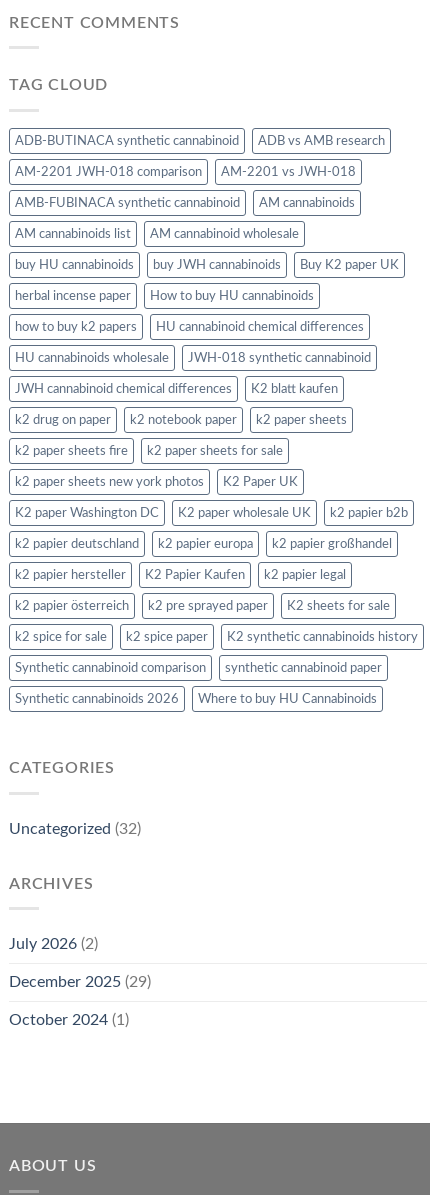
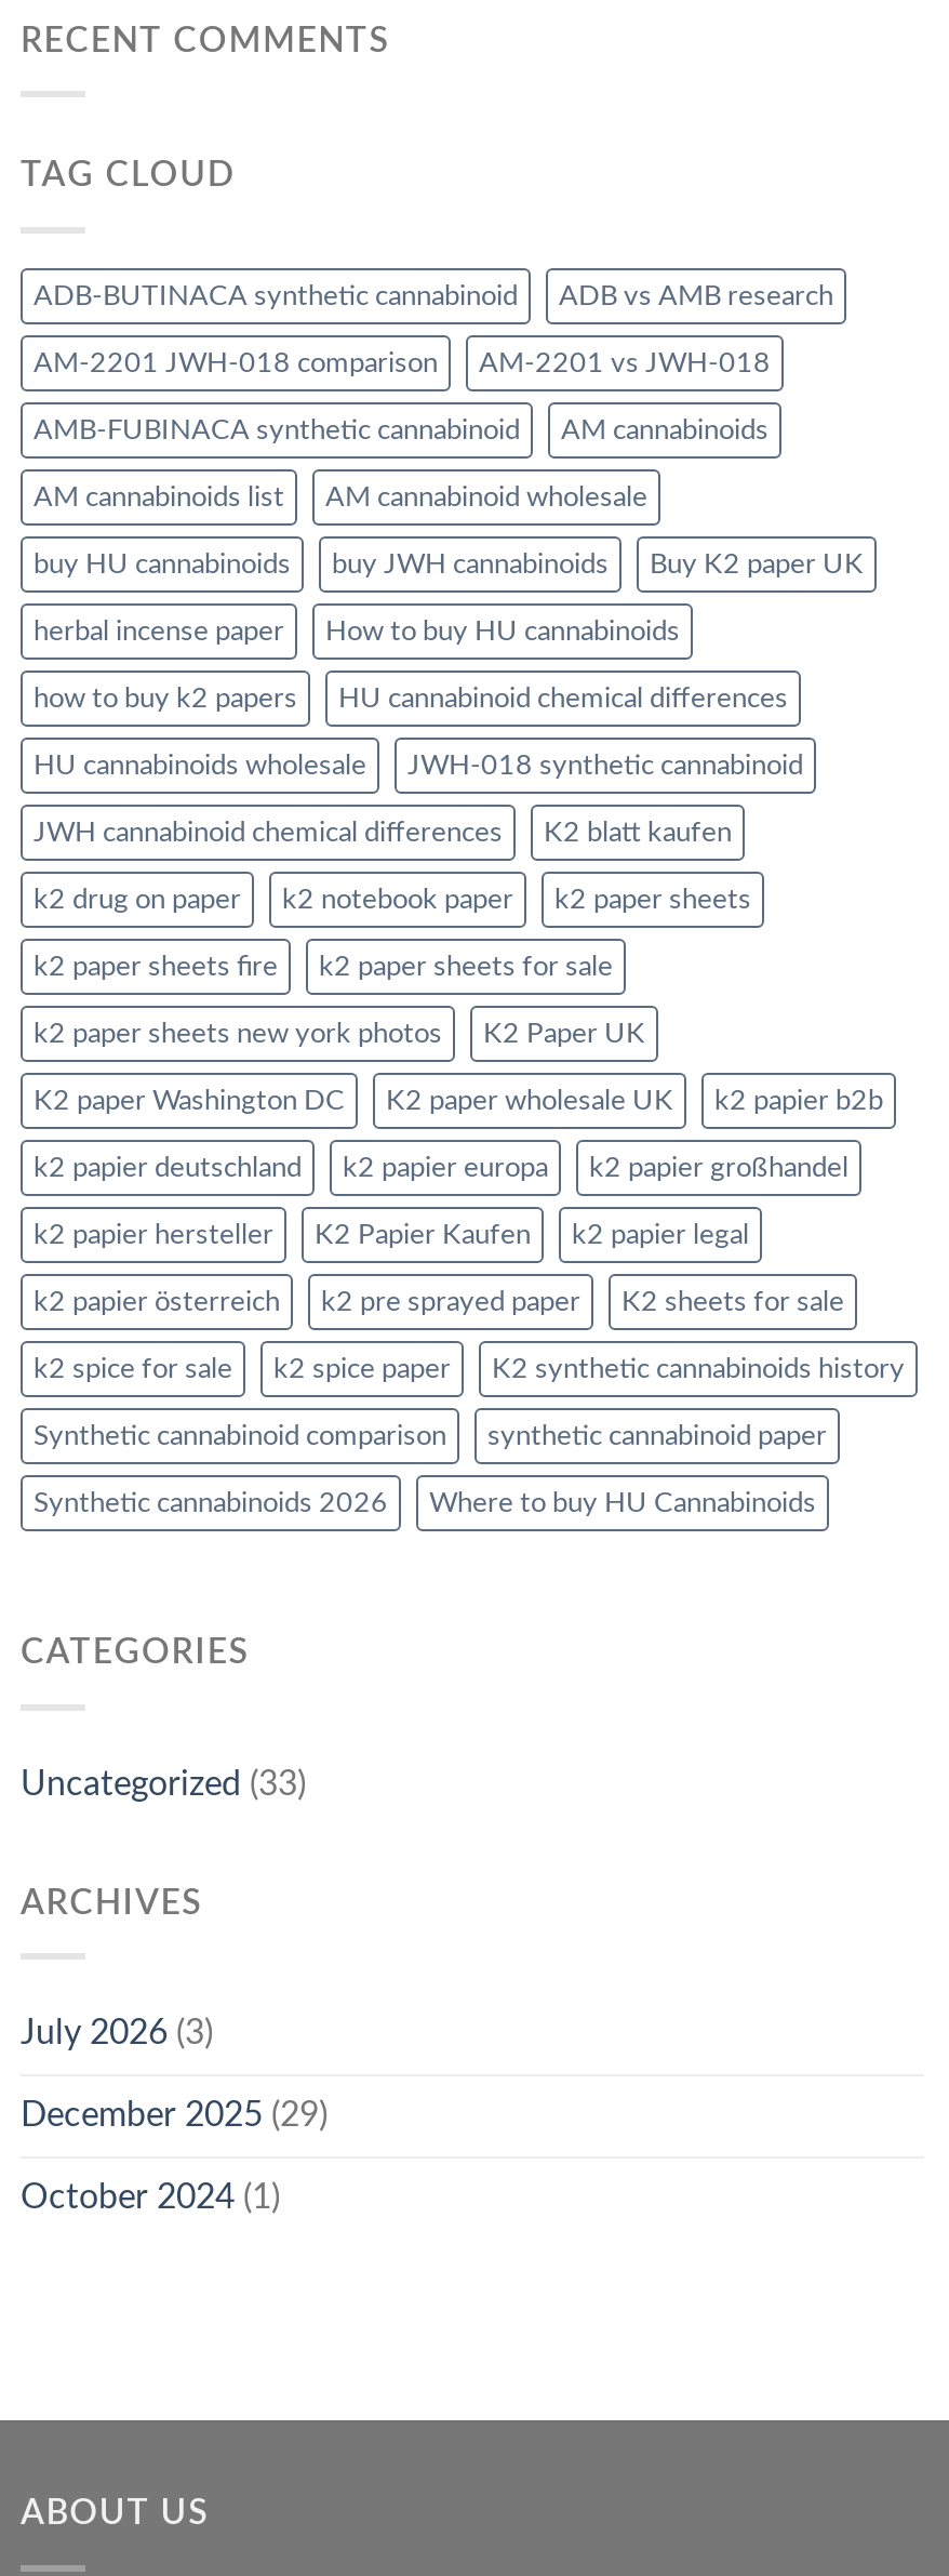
- Uncategorized (32)
+ Uncategorized (33)

- July 2026 (2)
+ July 2026 (3)
